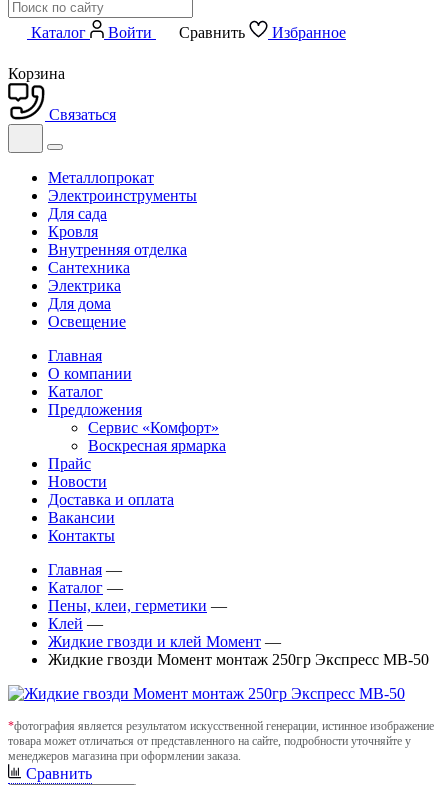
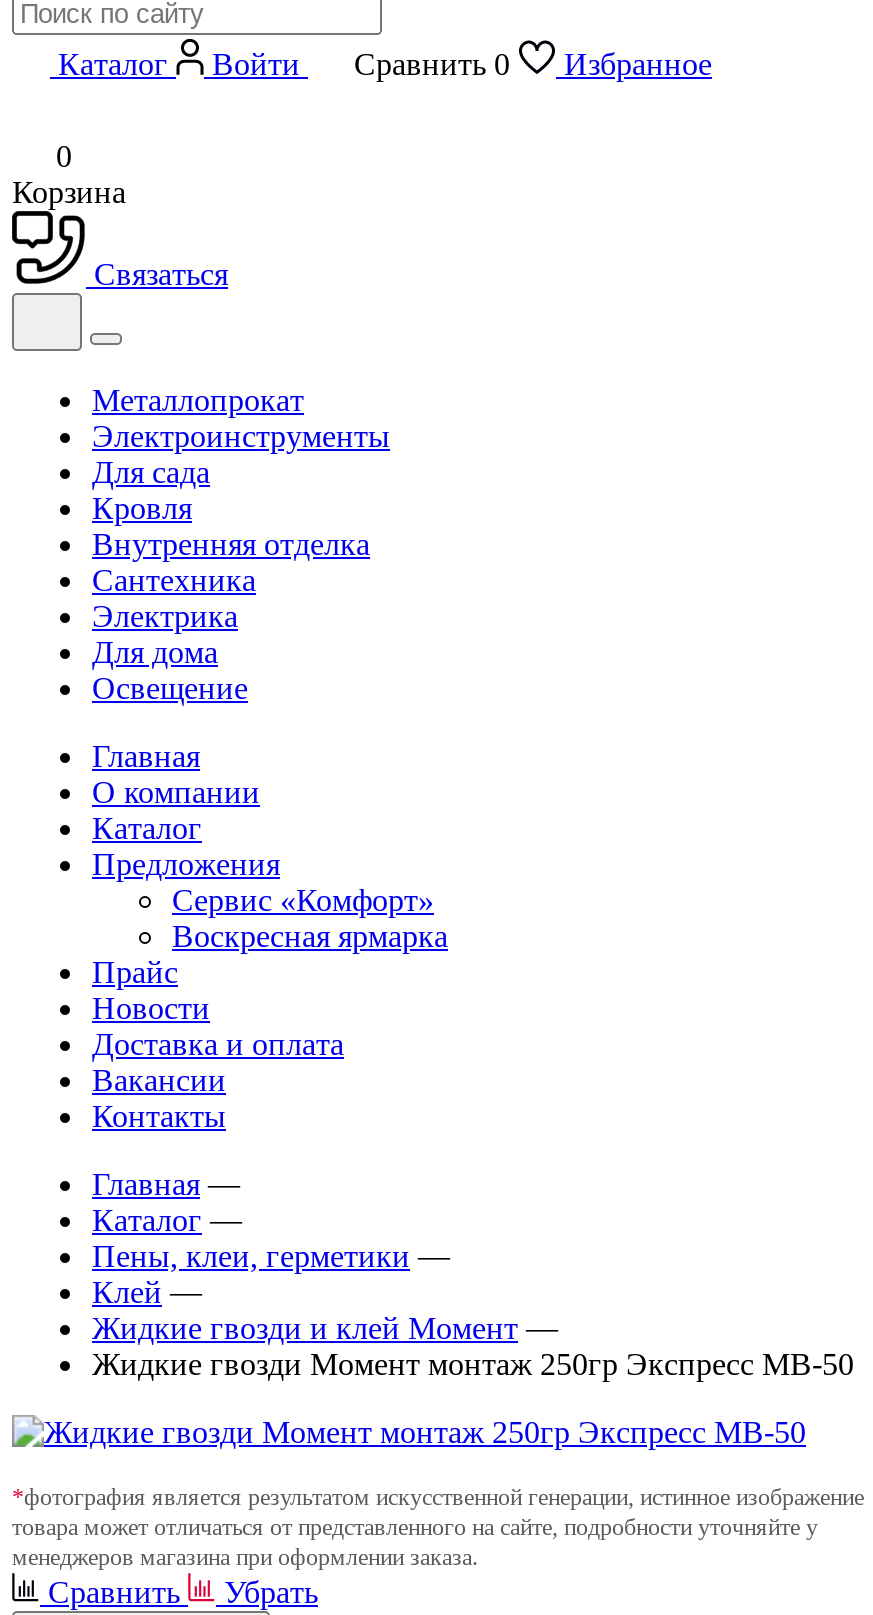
- Сравнить
+ Сравнить 0

+ 0

+ Убрать
